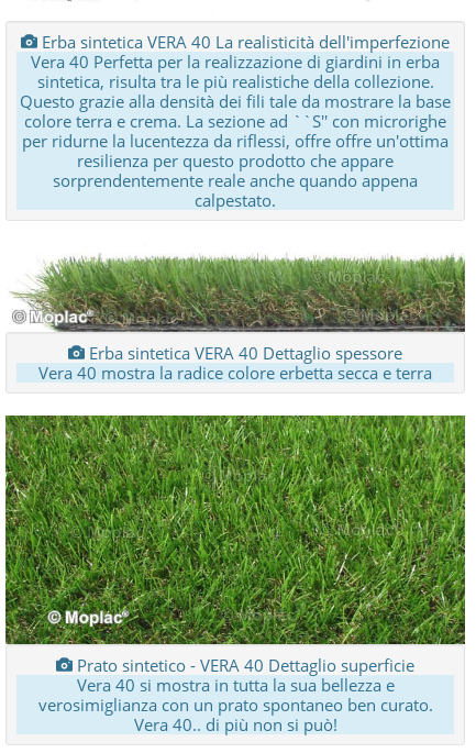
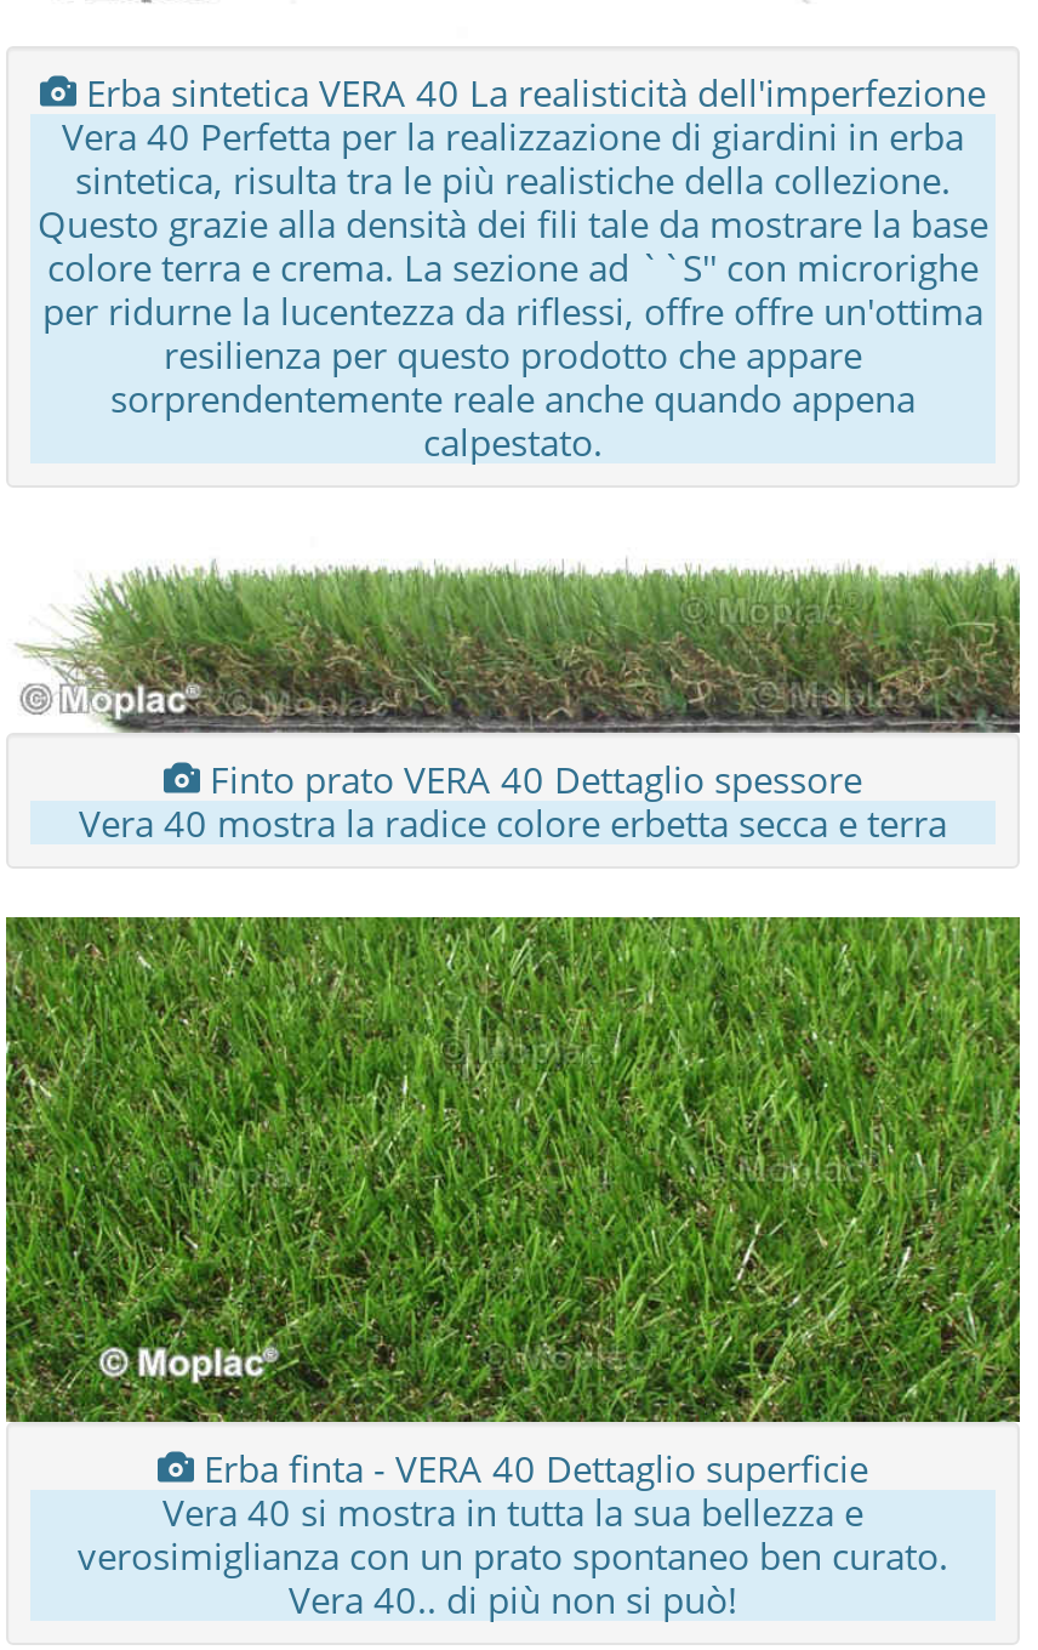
- Erba sintetica VERA 40 Dettaglio spessore
+ Finto prato VERA 40 Dettaglio spessore

- Prato sintetico - VERA 40 Dettaglio superficie
+ Erba finta - VERA 40 Dettaglio superficie
